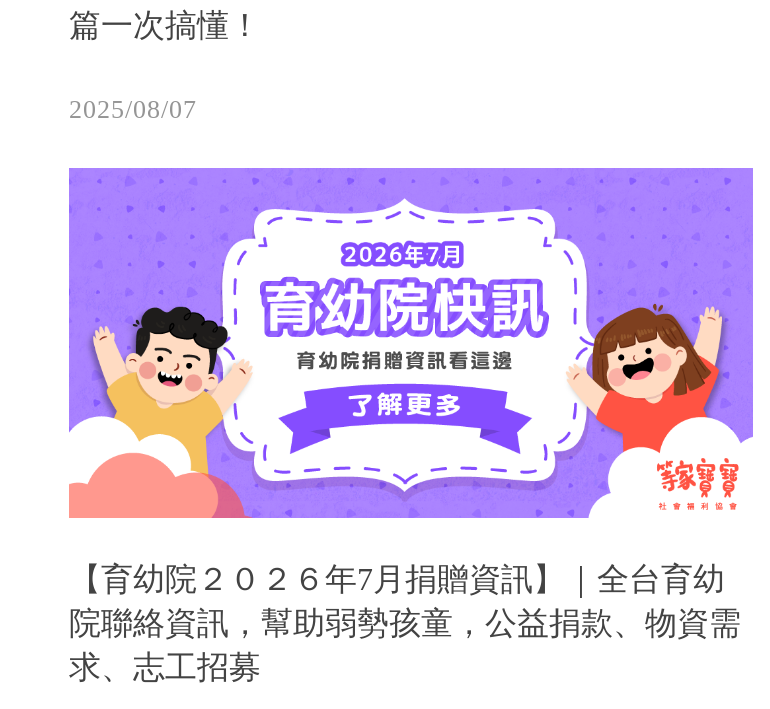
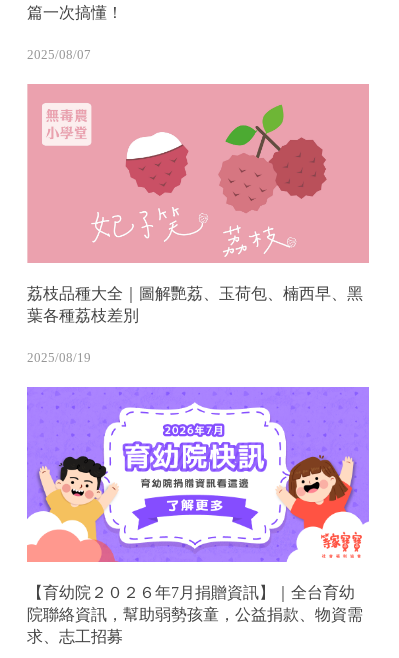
+ [image]
+ 荔枝品種大全｜圖解艷荔、玉荷包、楠西早、黑
+ 葉各種荔枝差別
+ 2025/08/19
